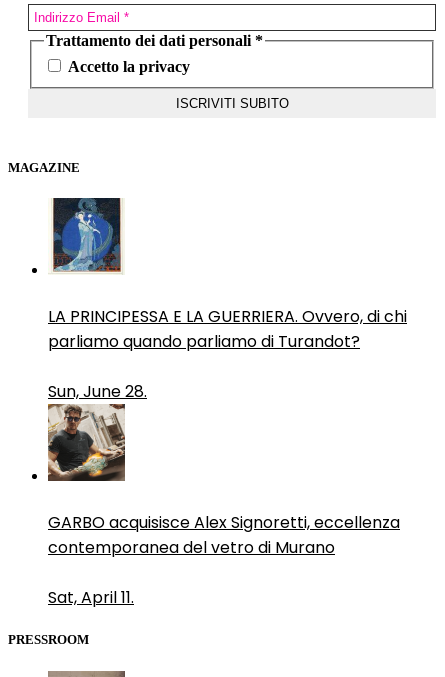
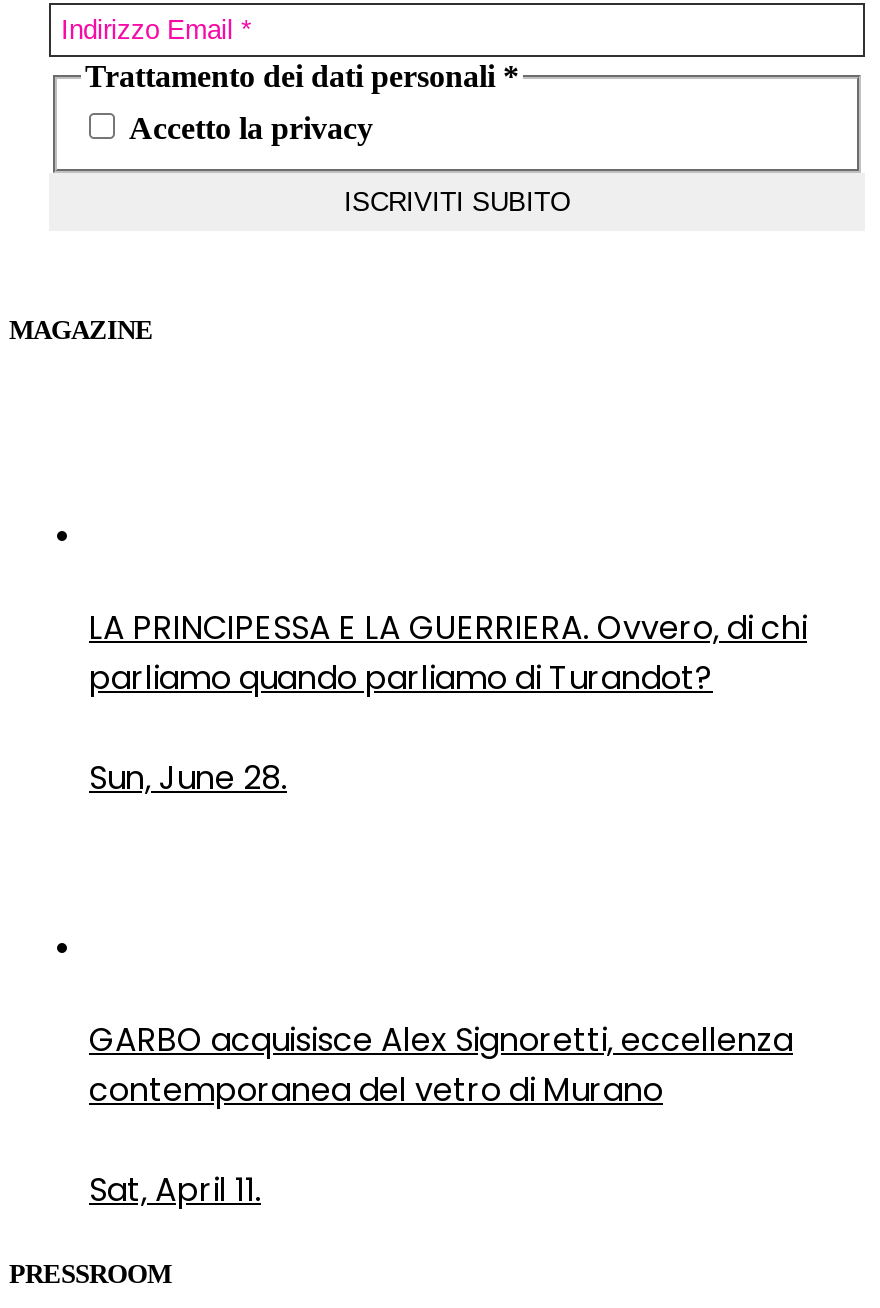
- [image]

- [image]
